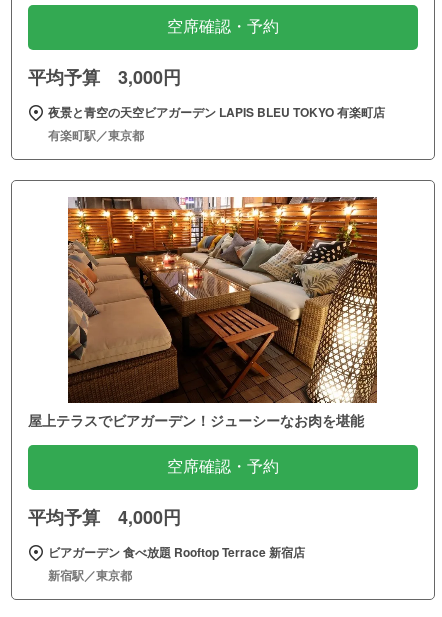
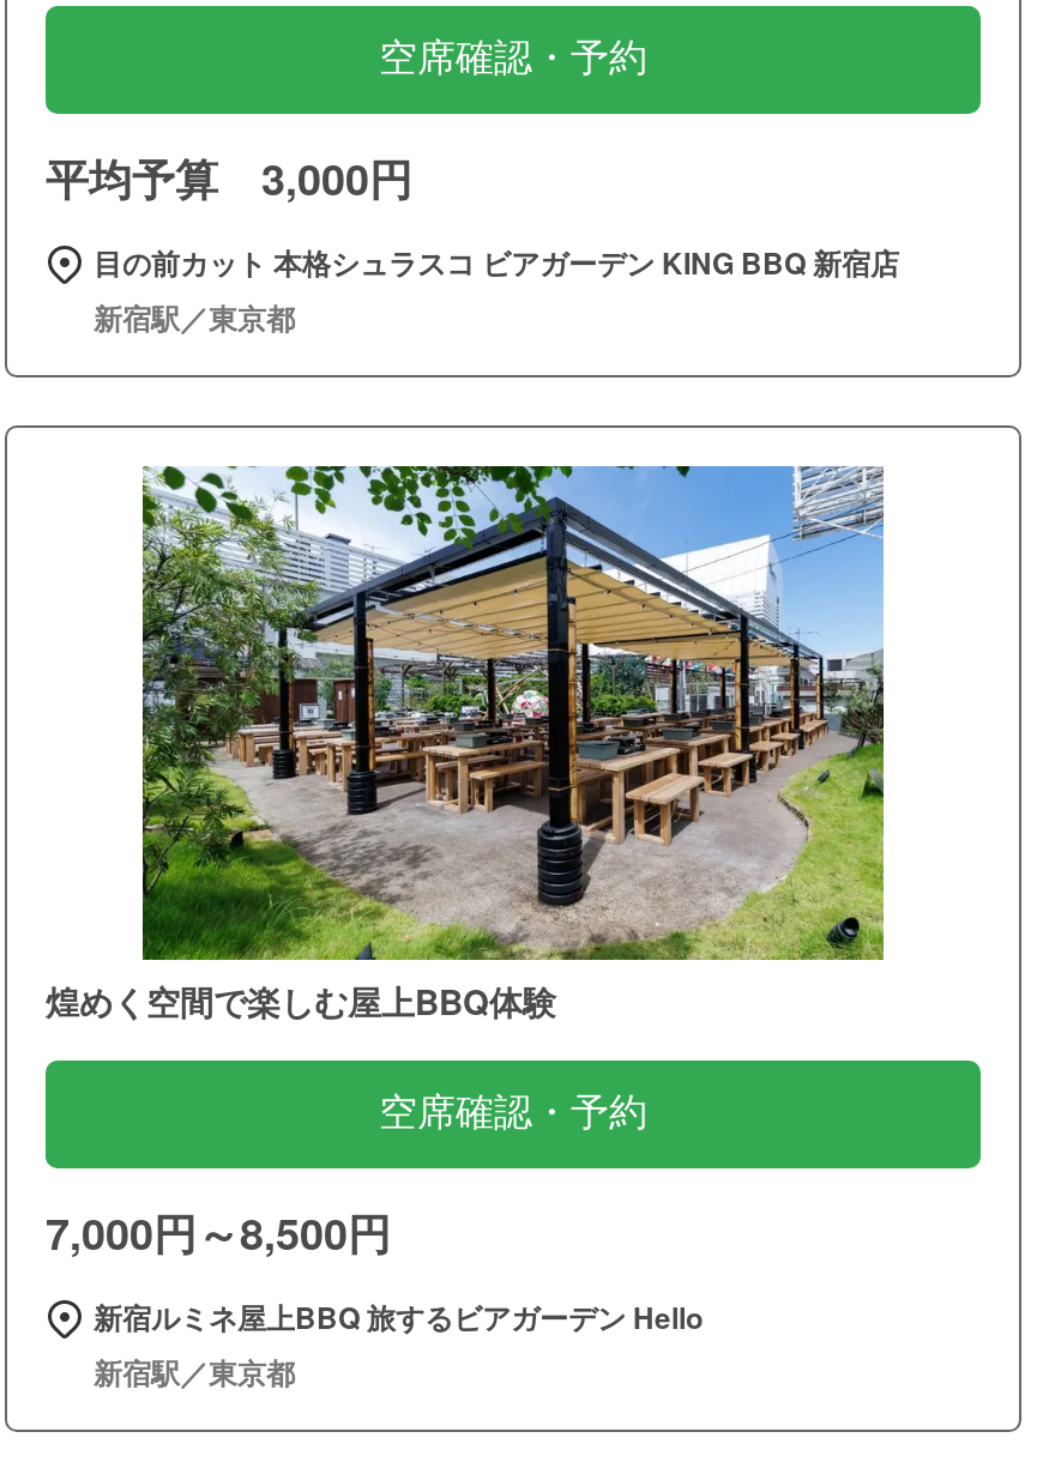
- 夜景と青空の天空ビアガーデン LAPIS BLEU TOKYO 有楽町店
- 有楽町駅／東京都
+ 目の前カット 本格シュラスコ ビアガーデン KING BBQ 新宿店
+ 新宿駅／東京都

- [image]
- 屋上テラスでビアガーデン！ジューシーなお肉を堪能
+ [image]
+ 煌めく空間で楽しむ屋上BBQ体験

- 平均予算 4,000円
+ 7,000円～8,500円

- ビアガーデン 食べ放題 Rooftop Terrace 新宿店
+ 新宿ルミネ屋上BBQ 旅するビアガーデン Hello
